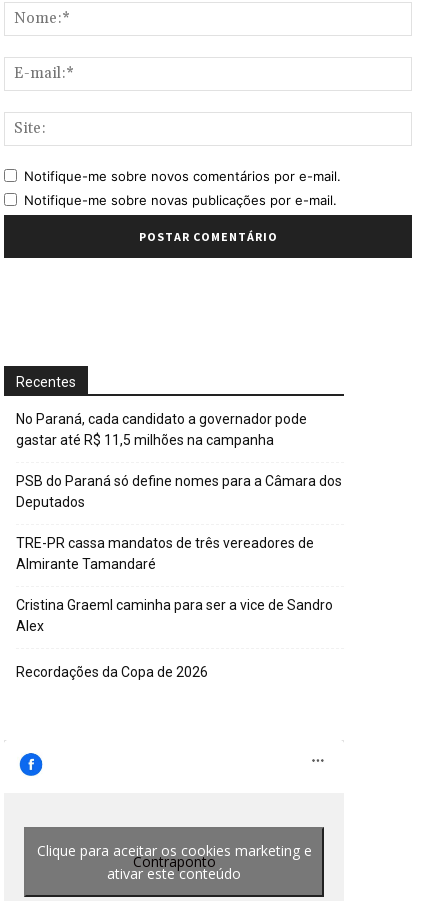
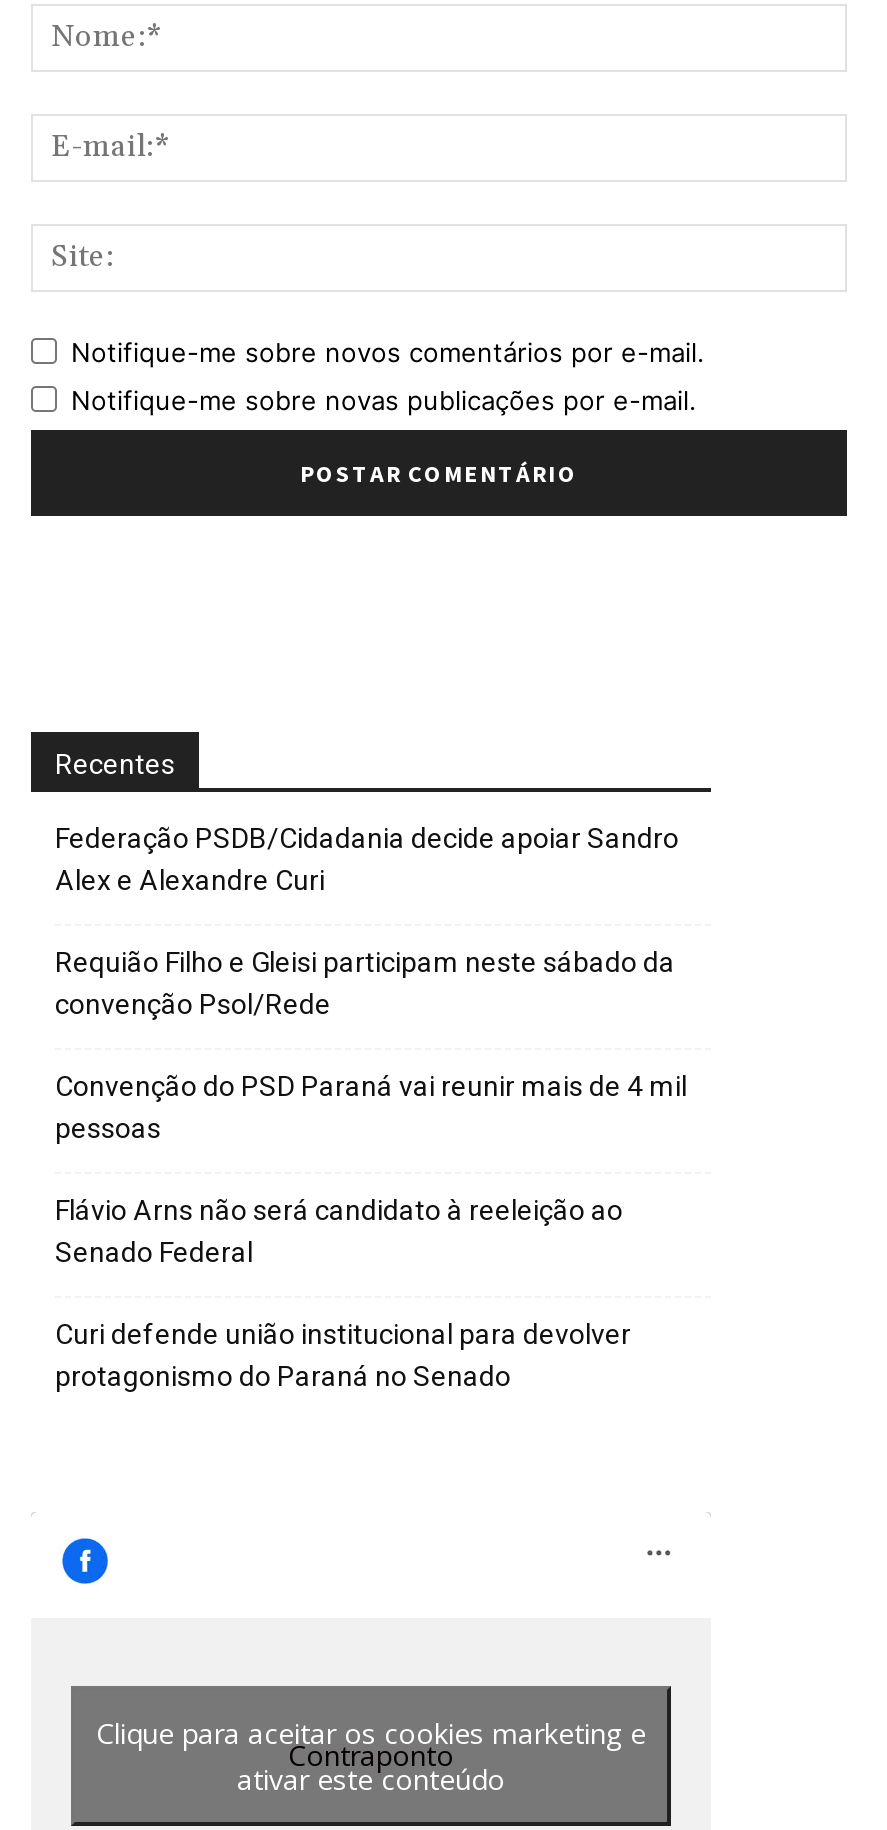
- No Paraná, cada candidato a governador pode
- gastar até R$ 11,5 milhões na campanha
+ Federação PSDB/Cidadania decide apoiar Sandro
+ Alex e Alexandre Curi

- PSB do Paraná só define nomes para a Câmara dos
- Deputados
+ Requião Filho e Gleisi participam neste sábado da
+ convenção Psol/Rede

- TRE-PR cassa mandatos de três vereadores de
- Almirante Tamandaré
+ Convenção do PSD Paraná vai reunir mais de 4 mil
+ pessoas

- Cristina Graeml caminha para ser a vice de Sandro
- Alex
+ Flávio Arns não será candidato à reeleição ao
+ Senado Federal

- Recordações da Copa de 2026
+ Curi defende união institucional para devolver
+ protagonismo do Paraná no Senado
